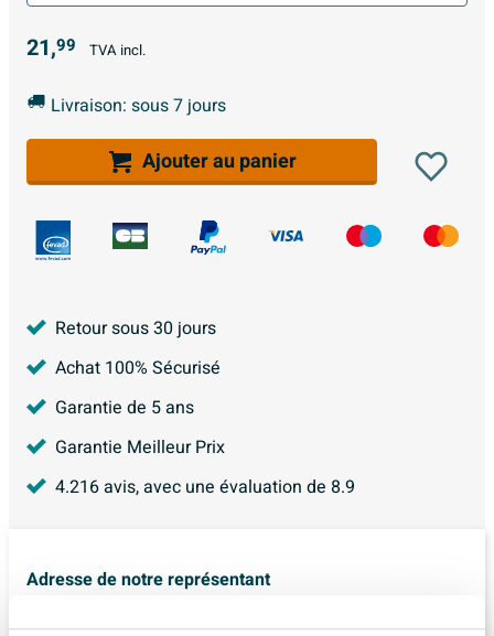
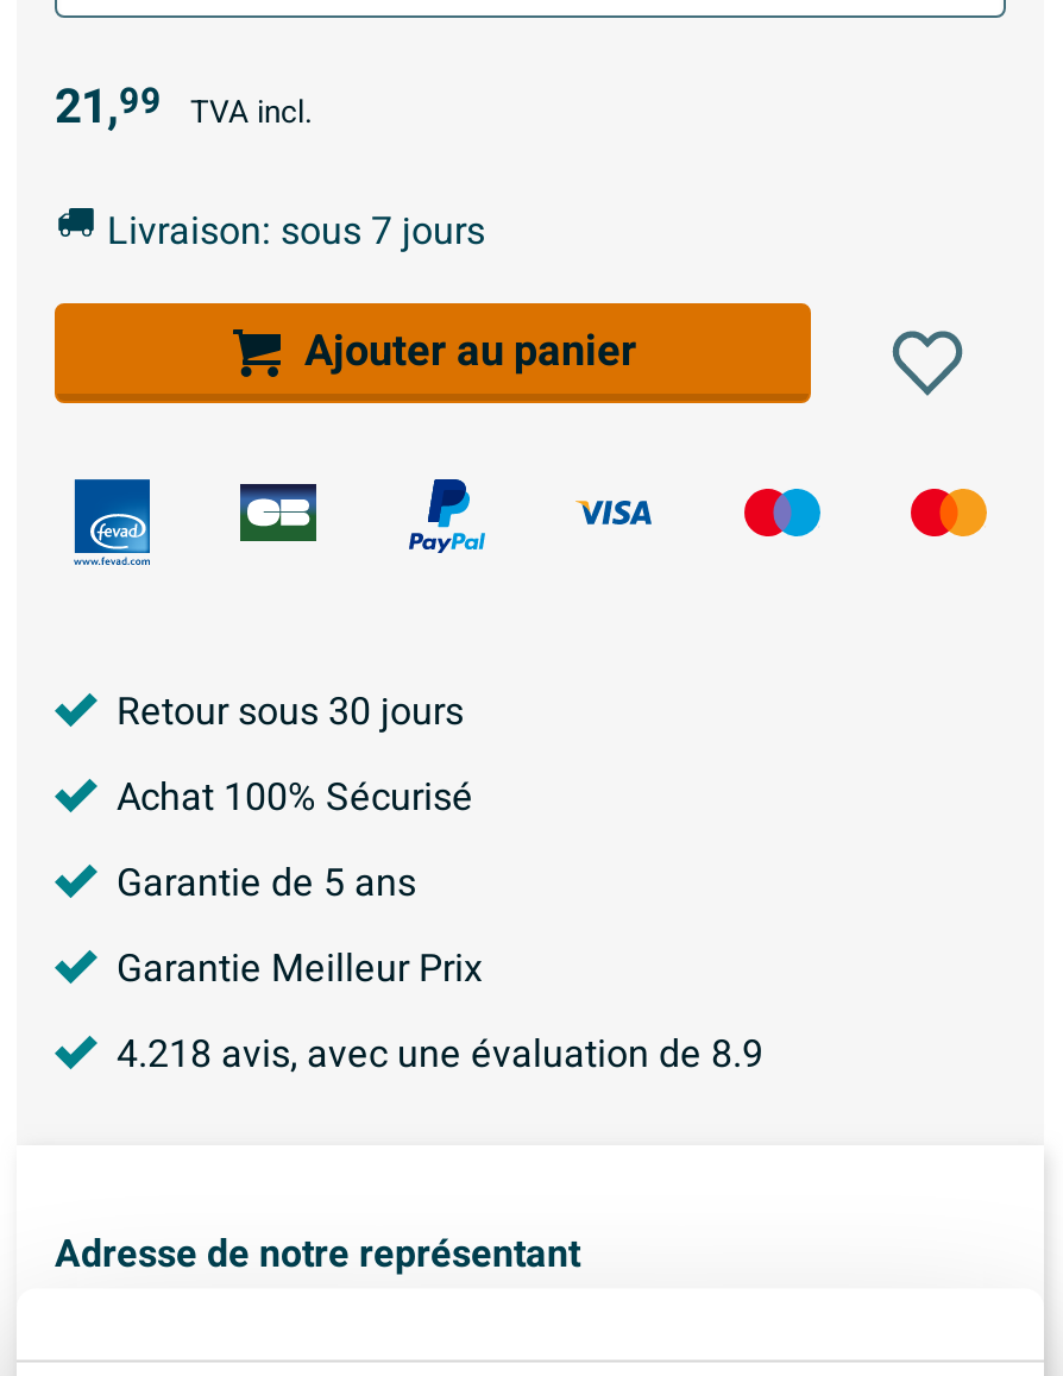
- 4.216 avis, avec une évaluation de 8.9
+ 4.218 avis, avec une évaluation de 8.9
